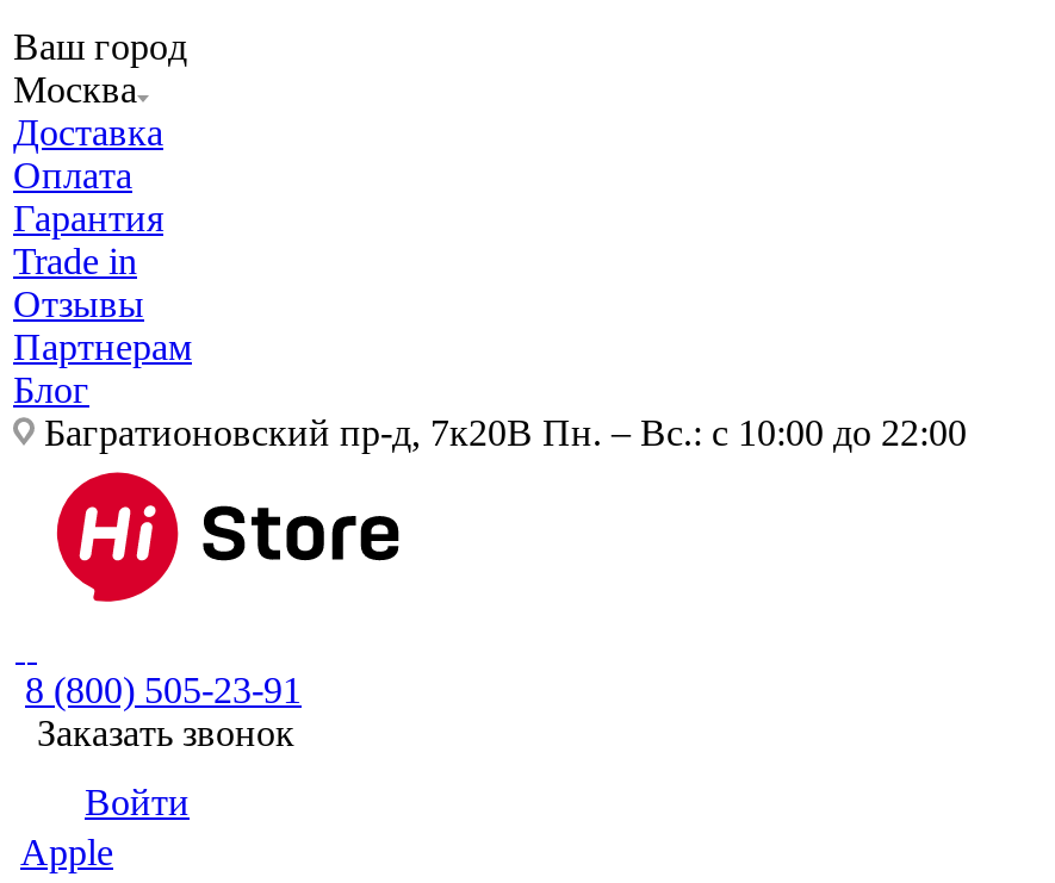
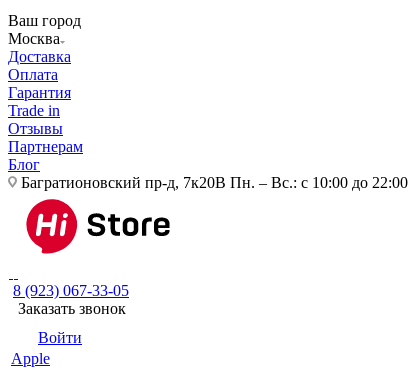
- 8 (800) 505-23-91
+ 8 (923) 067-33-05
